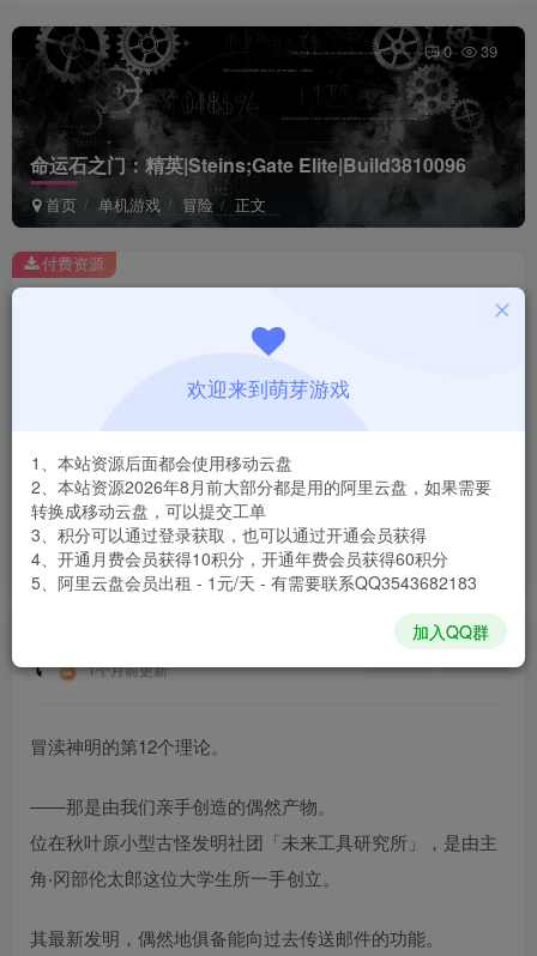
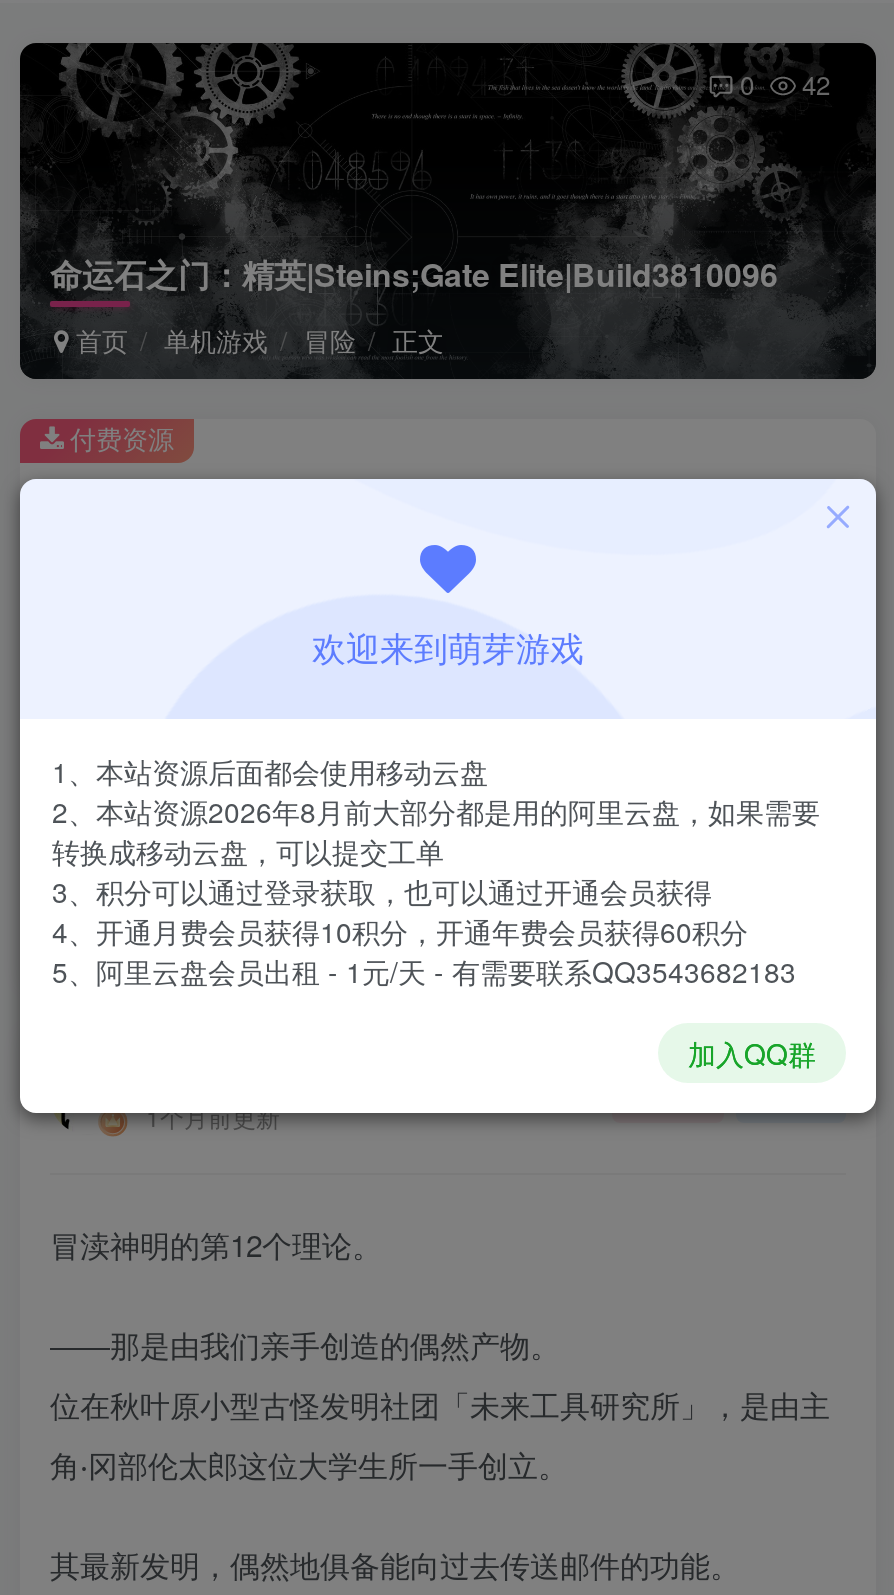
- 0 39
+ 0 42
